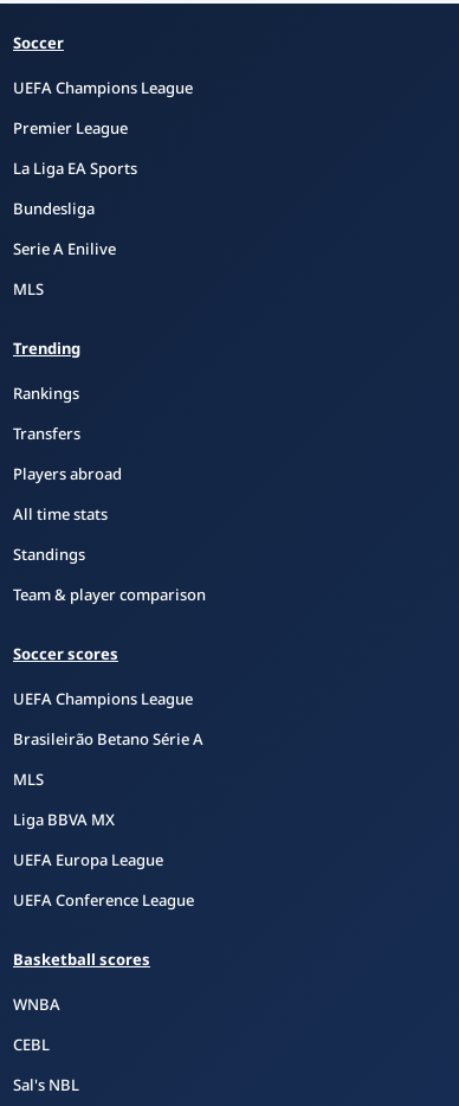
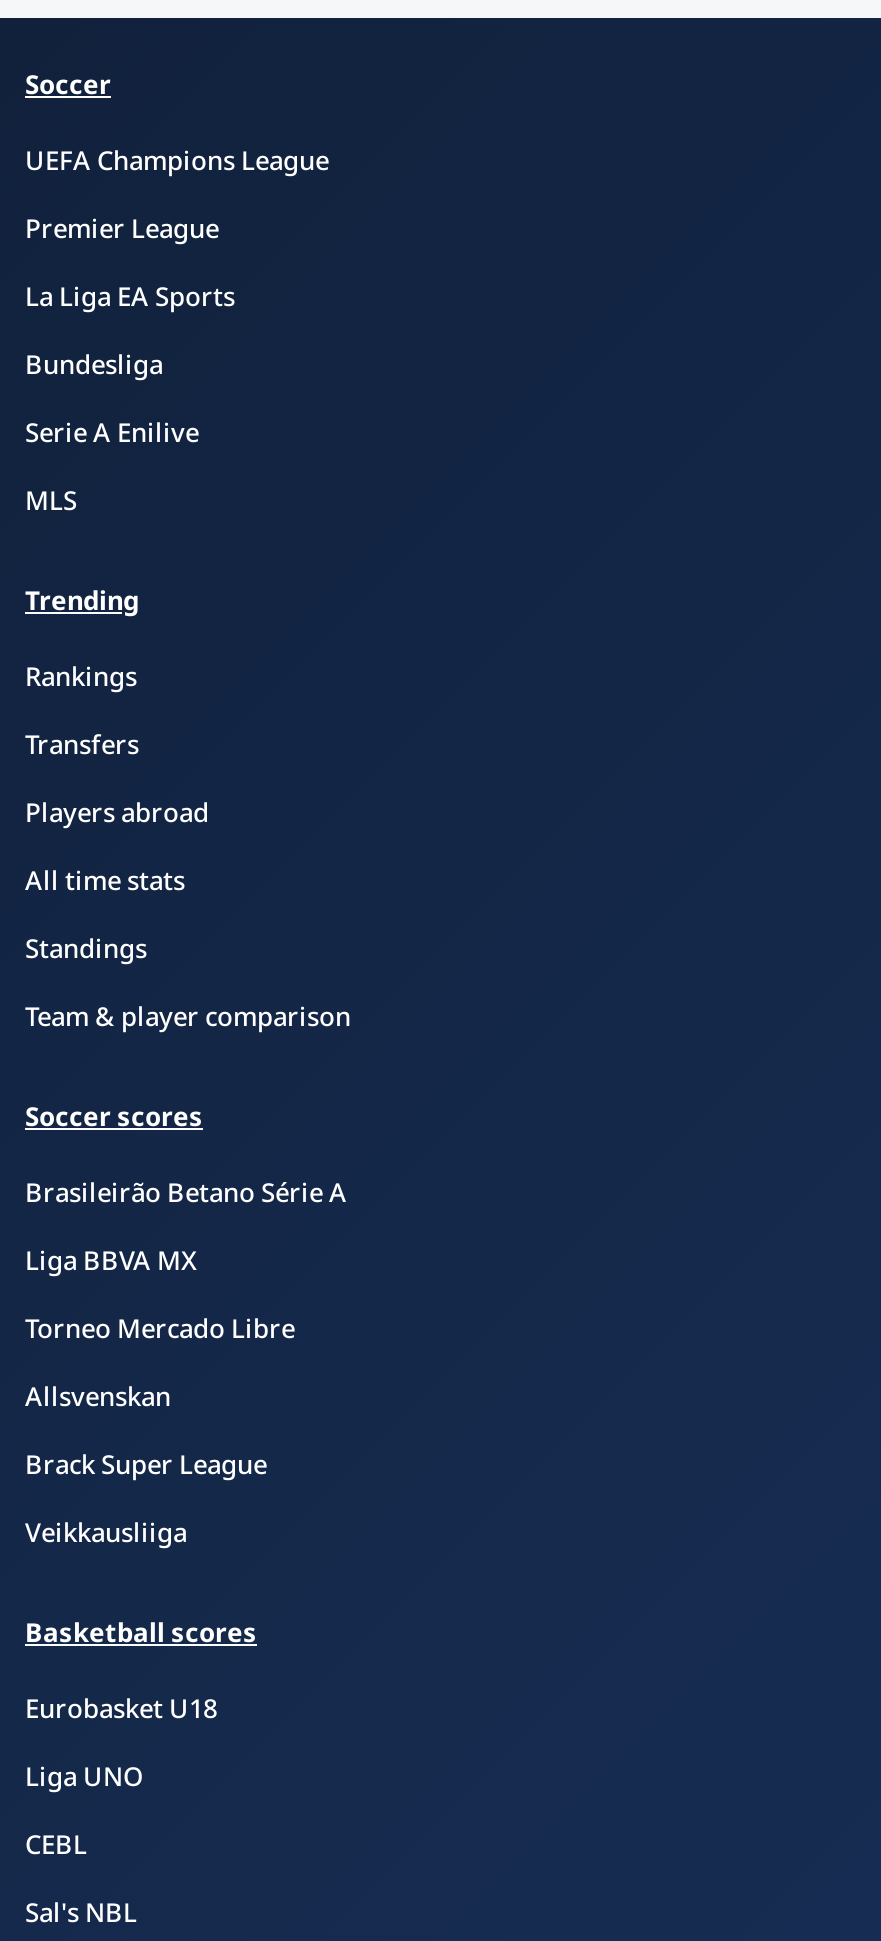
- UEFA Champions League

moved up: Brasileirão Betano Série A

- MLS

moved up: Liga BBVA MX

- UEFA Europa League
- UEFA Conference League
+ Torneo Mercado Libre
+ Allsvenskan
+ Brack Super League
+ Veikkausliiga

- WNBA
+ Eurobasket U18
+ Liga UNO
